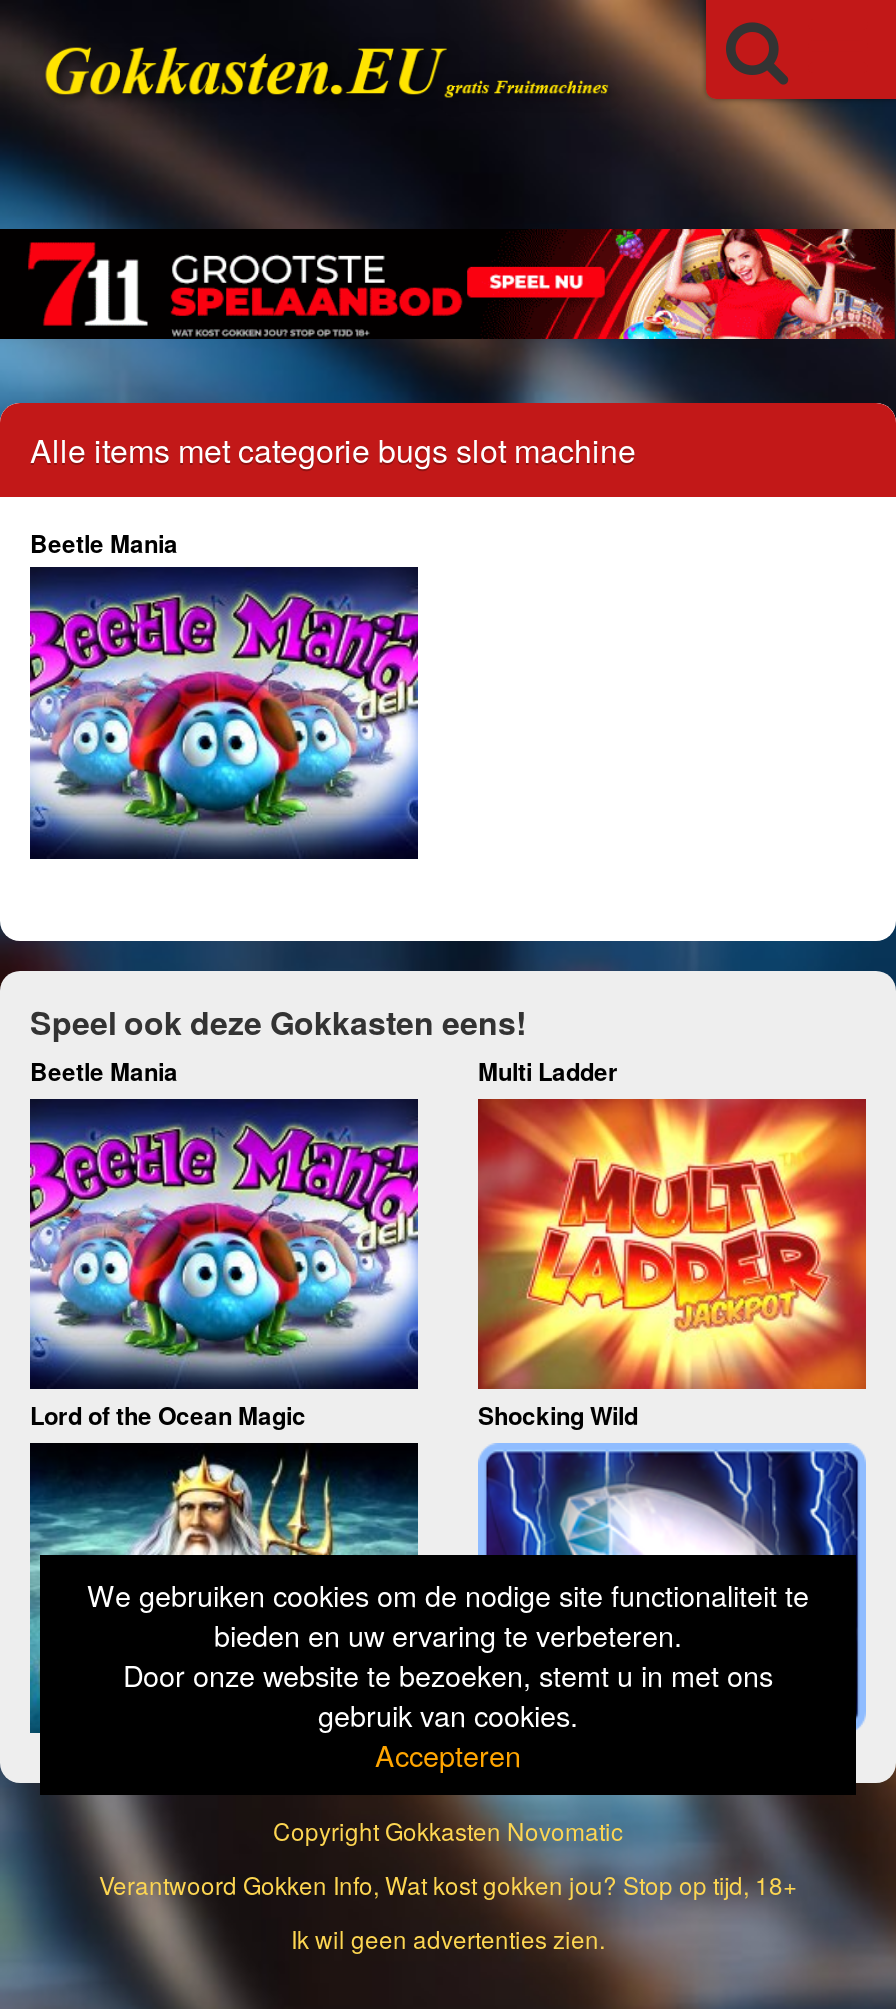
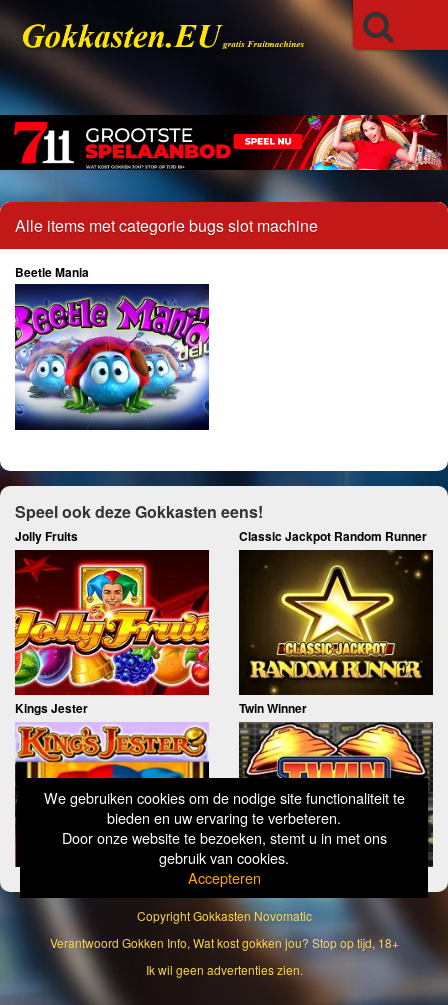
- Beetle Mania
- Multi Ladder
+ Jolly Fruits
+ Classic Jackpot Random Runner

- [image]
- Lord of the Ocean Magic
- Shocking Wild
+ [image]
+ Kings Jester
+ Twin Winner

- [image]
+ [image]

- [image]
+ [image]

- [image]
+ [image]
